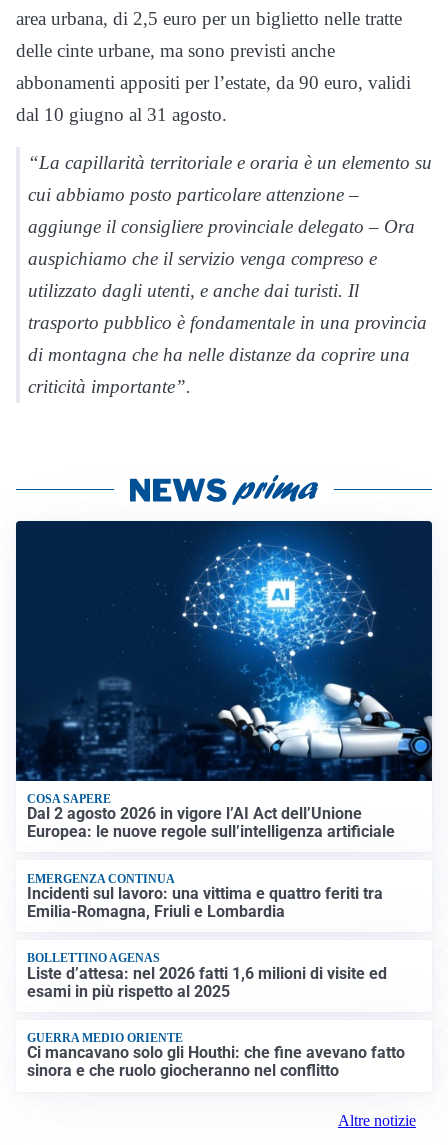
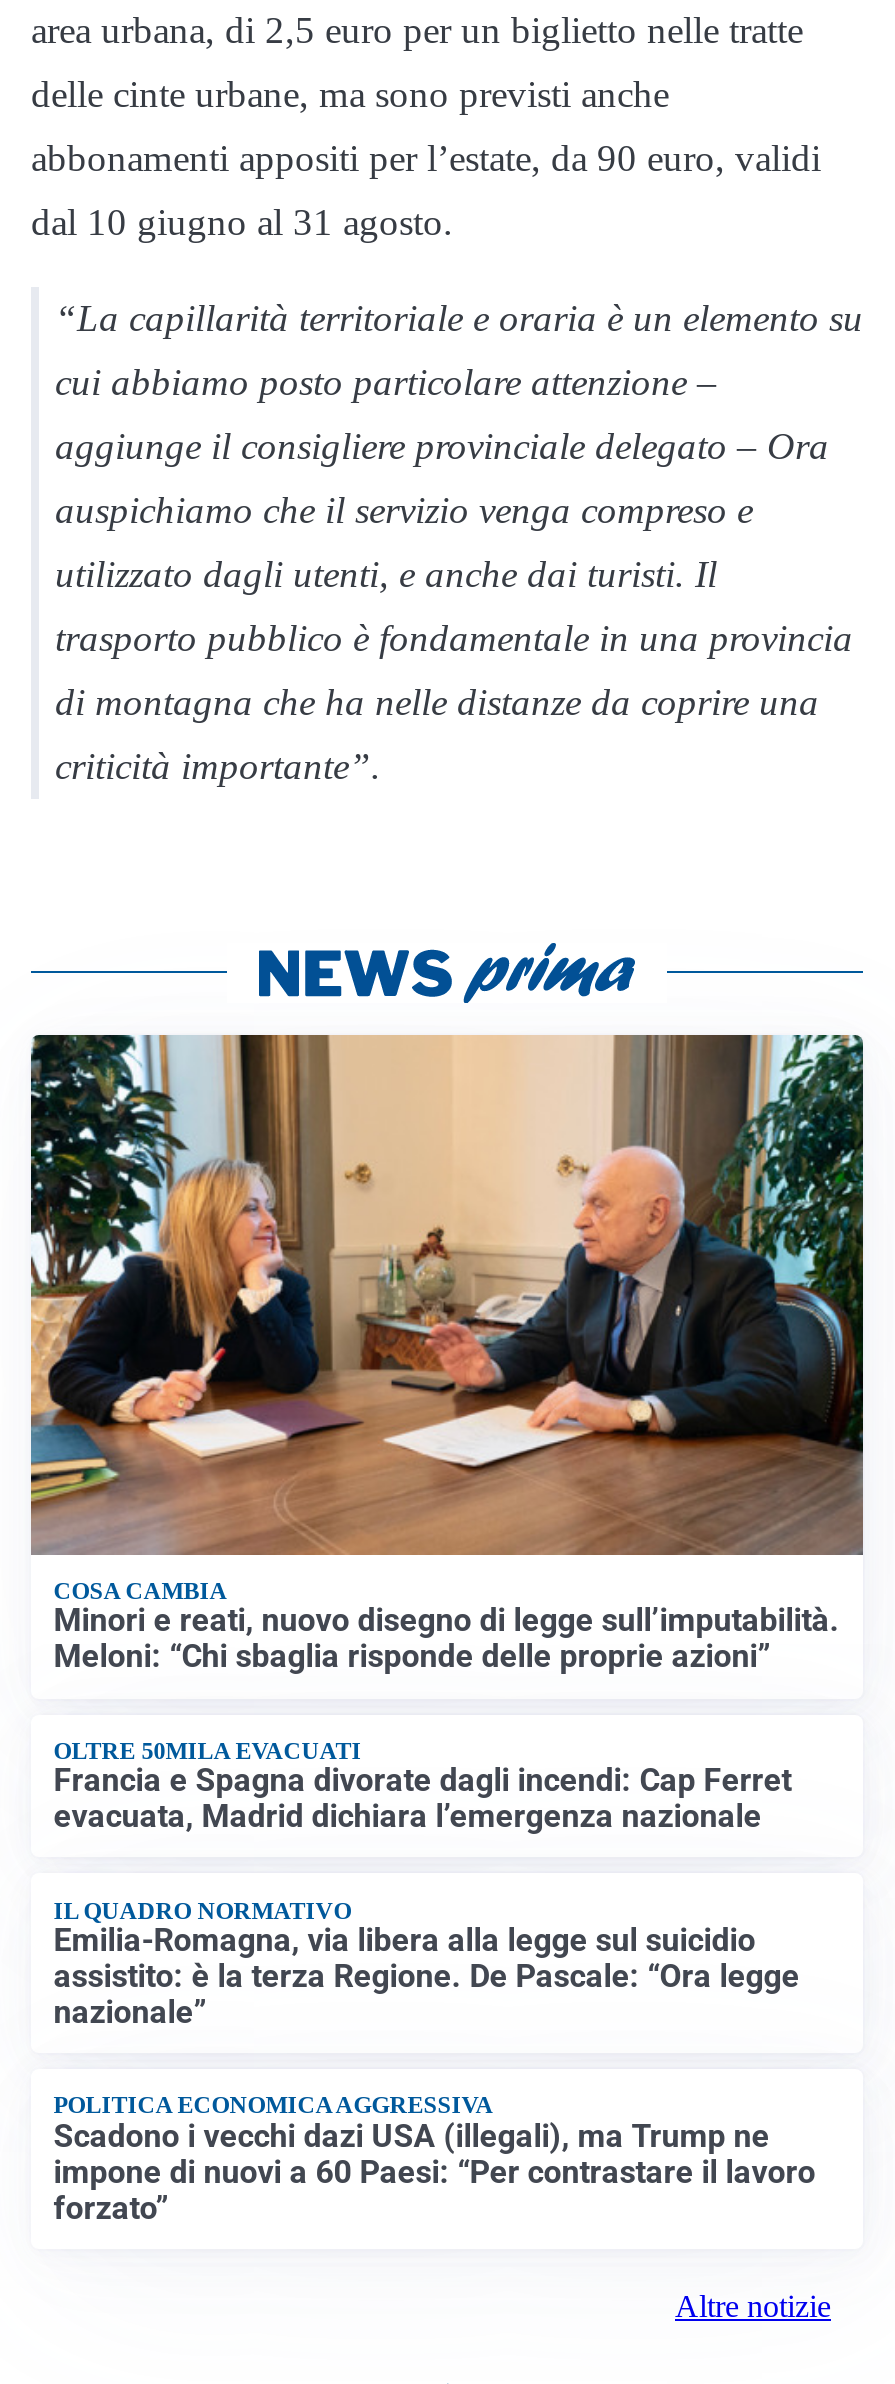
- [image]
- COSA SAPERE
- Dal 2 agosto 2026 in vigore l’AI Act dell’Unione
- Europea: le nuove regole sull’intelligenza artificiale
+ [image]
+ COSA CAMBIA
+ Minori e reati, nuovo disegno di legge sull’imputabilità.
+ Meloni: “Chi sbaglia risponde delle proprie azioni”

- EMERGENZA CONTINUA
- Incidenti sul lavoro: una vittima e quattro feriti tra
- Emilia-Romagna, Friuli e Lombardia
+ OLTRE 50MILA EVACUATI
+ Francia e Spagna divorate dagli incendi: Cap Ferret
+ evacuata, Madrid dichiara l’emergenza nazionale

- BOLLETTINO AGENAS
- Liste d’attesa: nel 2026 fatti 1,6 milioni di visite ed
- esami in più rispetto al 2025
+ IL QUADRO NORMATIVO
+ Emilia-Romagna, via libera alla legge sul suicidio
+ assistito: è la terza Regione. De Pascale: “Ora legge
+ nazionale”

- GUERRA MEDIO ORIENTE
- Ci mancavano solo gli Houthi: che fine avevano fatto
- sinora e che ruolo giocheranno nel conflitto
+ POLITICA ECONOMICA AGGRESSIVA
+ Scadono i vecchi dazi USA (illegali), ma Trump ne
+ impone di nuovi a 60 Paesi: “Per contrastare il lavoro
+ forzato”
